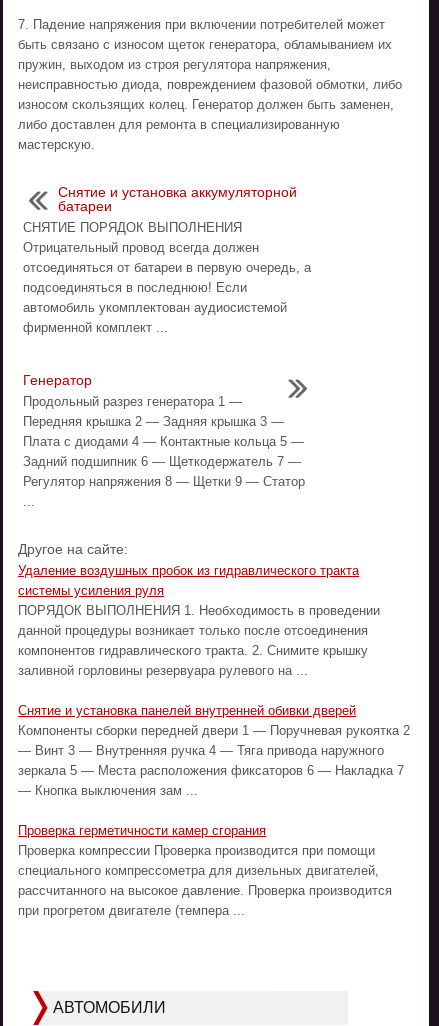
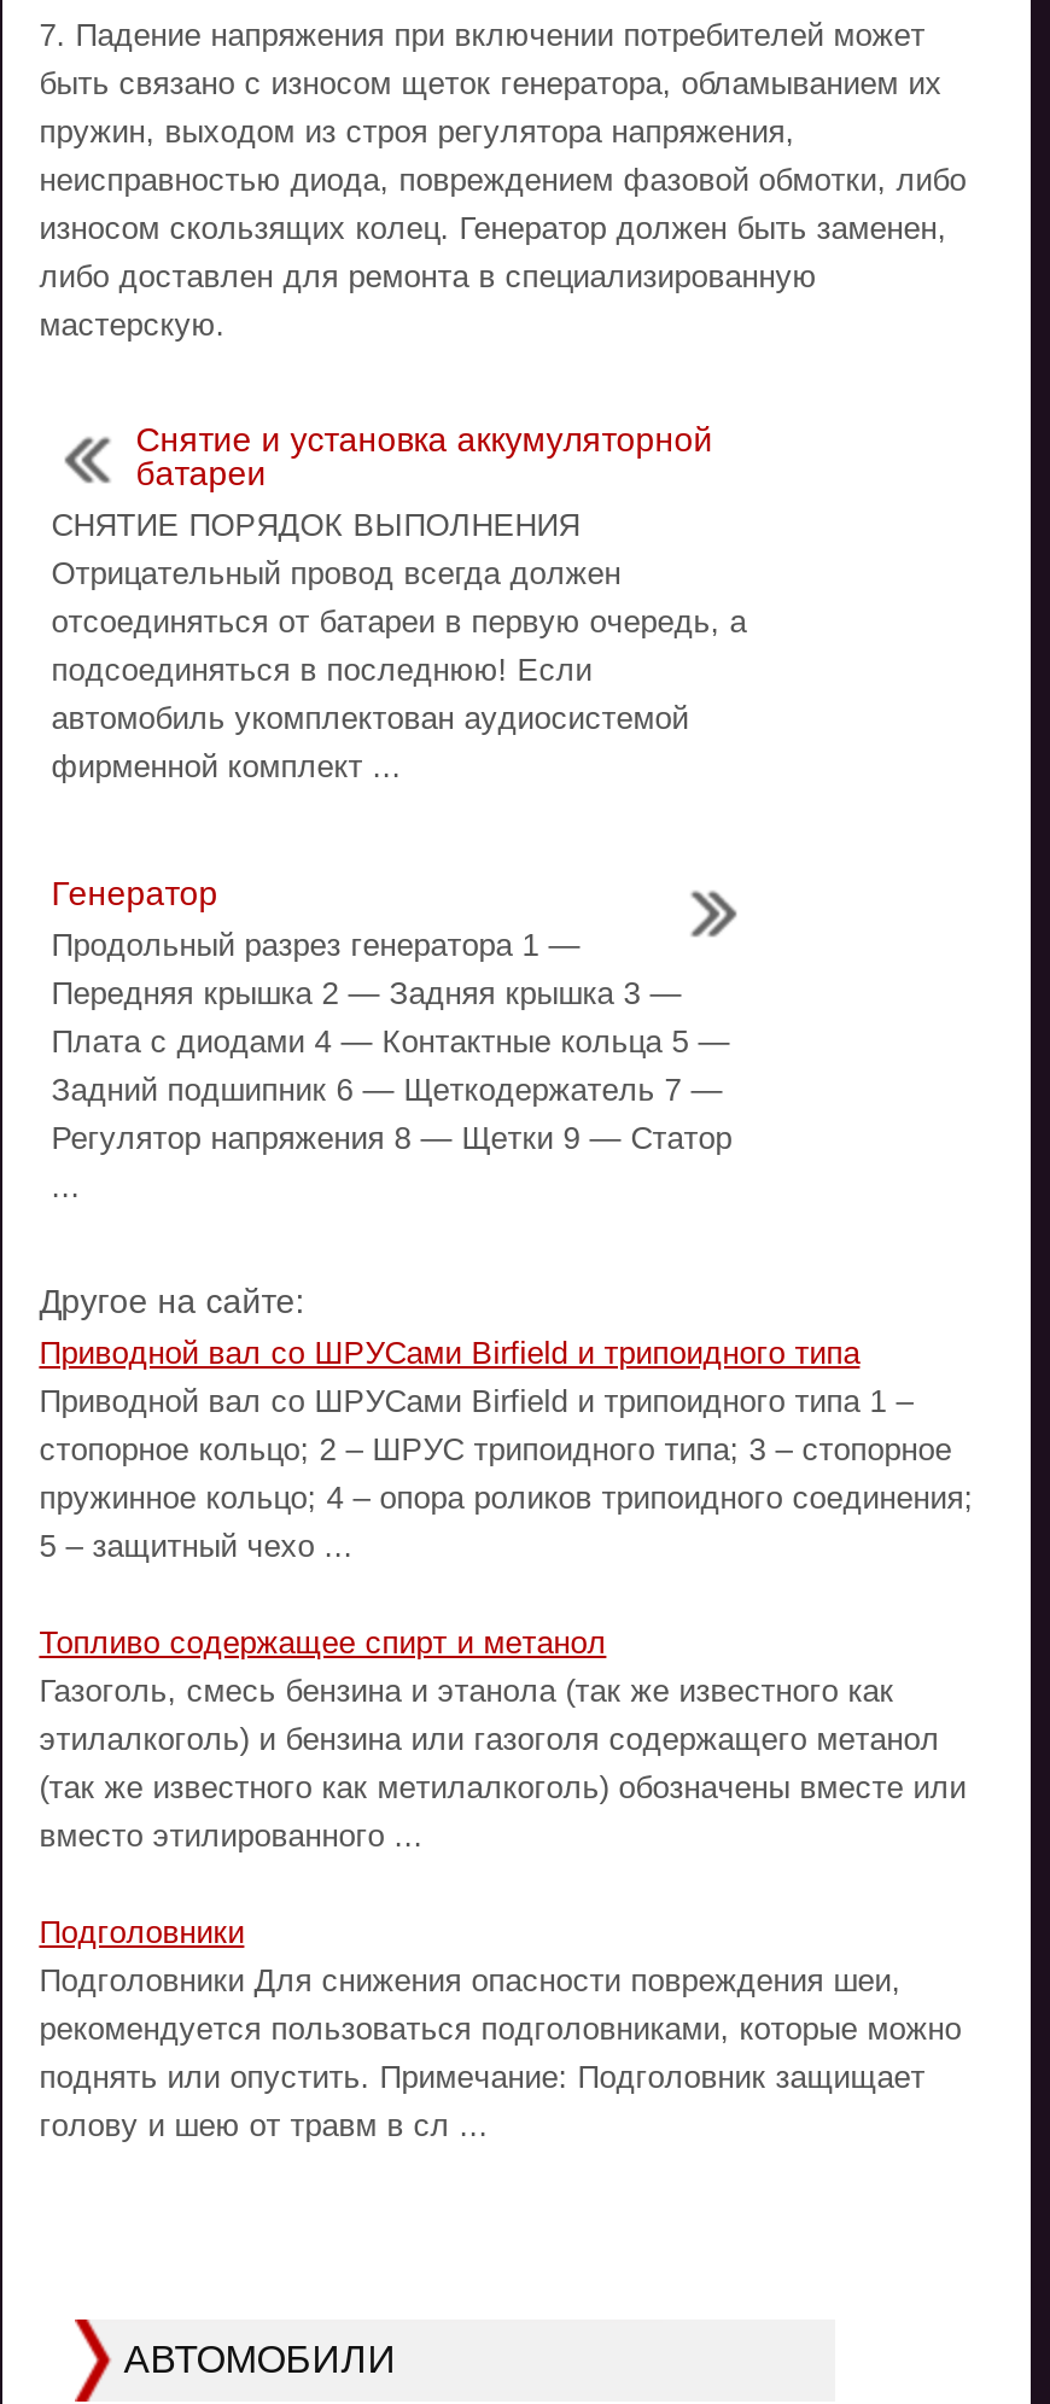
- Удаление воздушных пробок из гидравлического тракта
- системы усиления руля
- ПОРЯДОК ВЫПОЛНЕНИЯ 1. Необходимость в проведении
- данной процедуры возникает только после отсоединения
- компонентов гидравлического тракта. 2. Снимите крышку
- заливной горловины резервуара рулевого на ...
+ Приводной вал со ШРУСами Birfield и трипоидного типа
+ Приводной вал со ШРУСами Birfield и трипоидного типа 1 –
+ cтопорное кольцо; 2 – ШРУС трипоидного типа; 3 – cтопорное
+ пружинное кольцо; 4 – опора роликов трипоидного соединения;
+ 5 – защитный чехо ...

- Снятие и установка панелей внутренней обивки дверей
- Компоненты сборки передней двери 1 — Поручневая рукоятка 2
- — Винт 3 — Внутренняя ручка 4 — Тяга привода наружного
- зеркала 5 — Места расположения фиксаторов 6 — Накладка 7
- — Кнопка выключения зам ...
+ Топливо содержащее спирт и метанол
+ Газоголь, смесь бензина и этанола (так же известного как
+ этилалкоголь) и бензина или газоголя содержащего метанол
+ (так же известного как метилалкоголь) обозначены вместе или
+ вместо этилированного ...

- Проверка герметичности камер сгорания
- Проверка компрессии Проверка производится при помощи
- специального компрессометра для дизельных двигателей,
- рассчитанного на высокое давление. Проверка производится
- при прогретом двигателе (темпера ...
+ Подголовники
+ Подголовники Для снижения опасности повреждения шеи,
+ рекомендуется пользоваться подголовниками, которые можно
+ поднять или опустить. Примечание: Подголовник защищает
+ голову и шею от травм в сл ...
